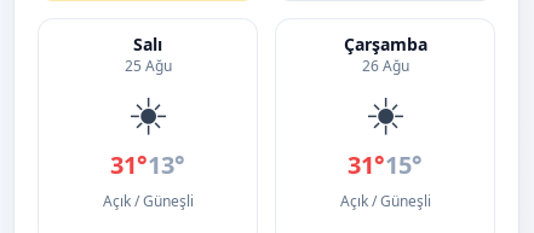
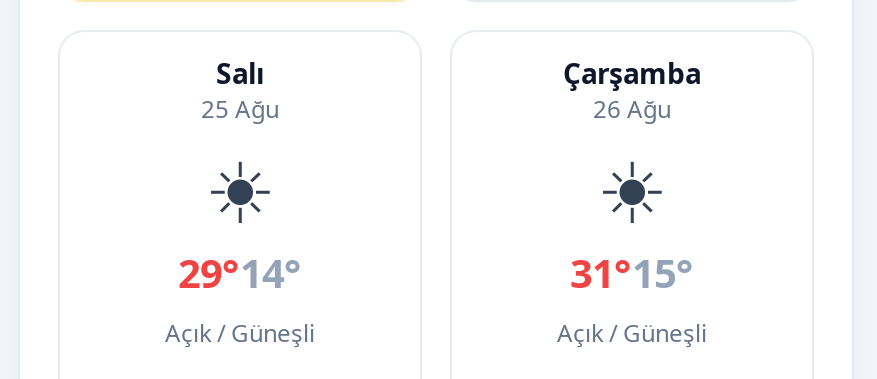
- 31°13°
+ 29°14°
